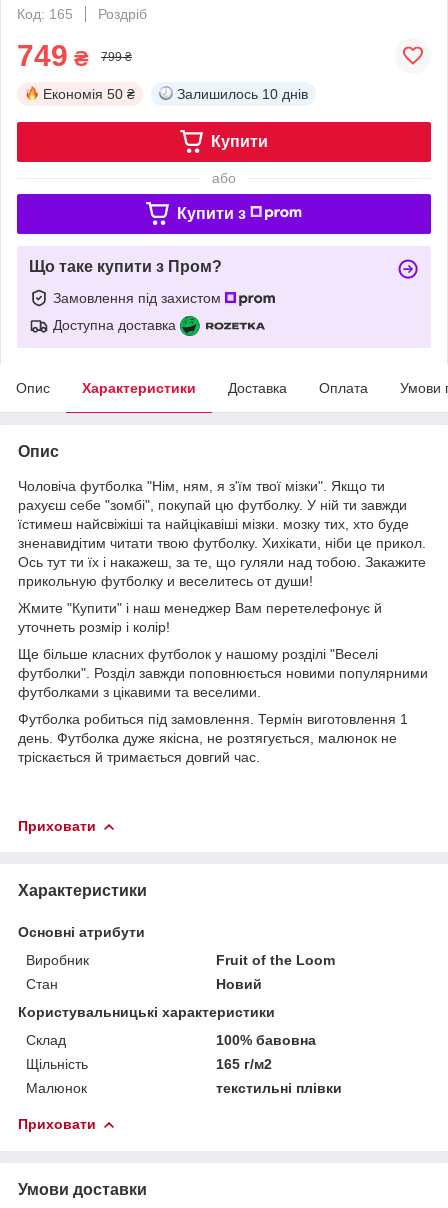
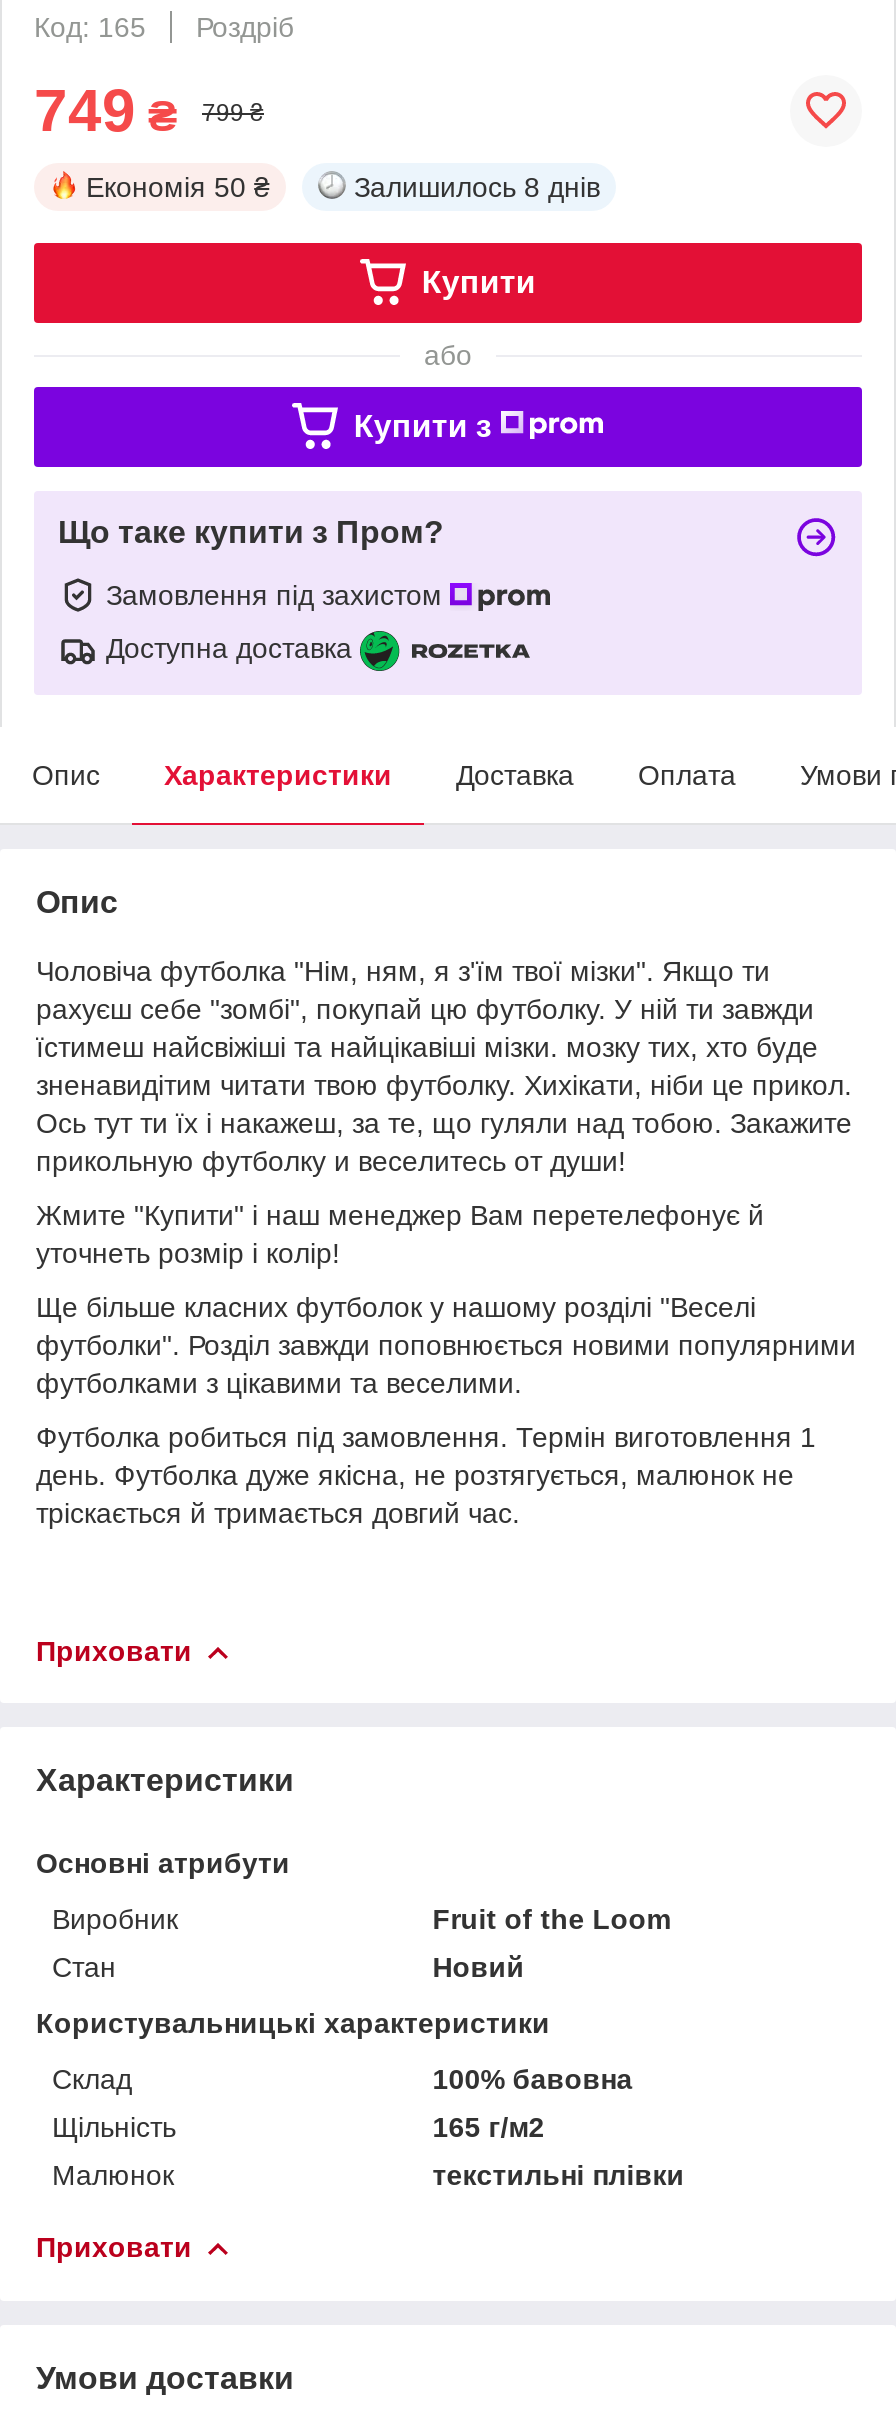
- Залишилось 10 днів
+ Залишилось 8 днів
